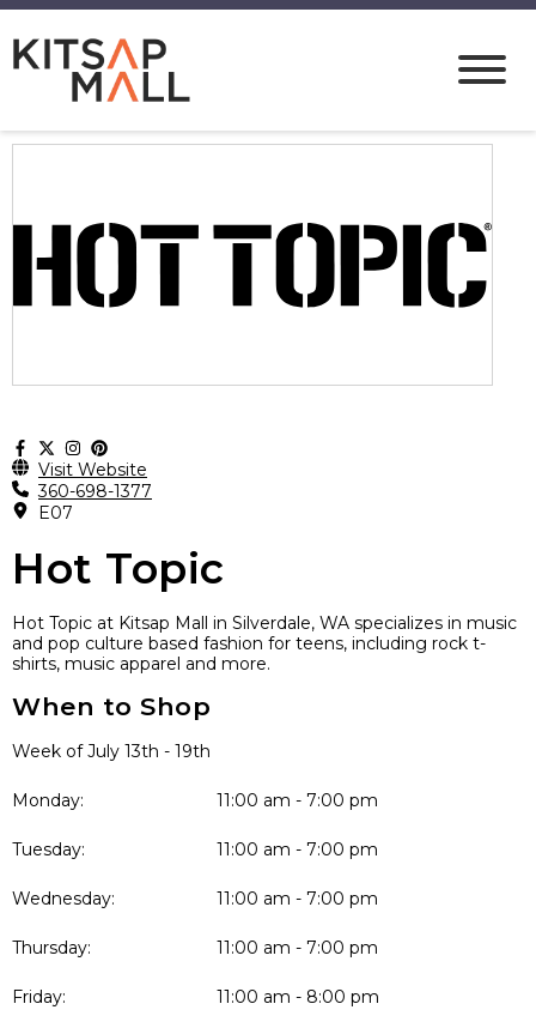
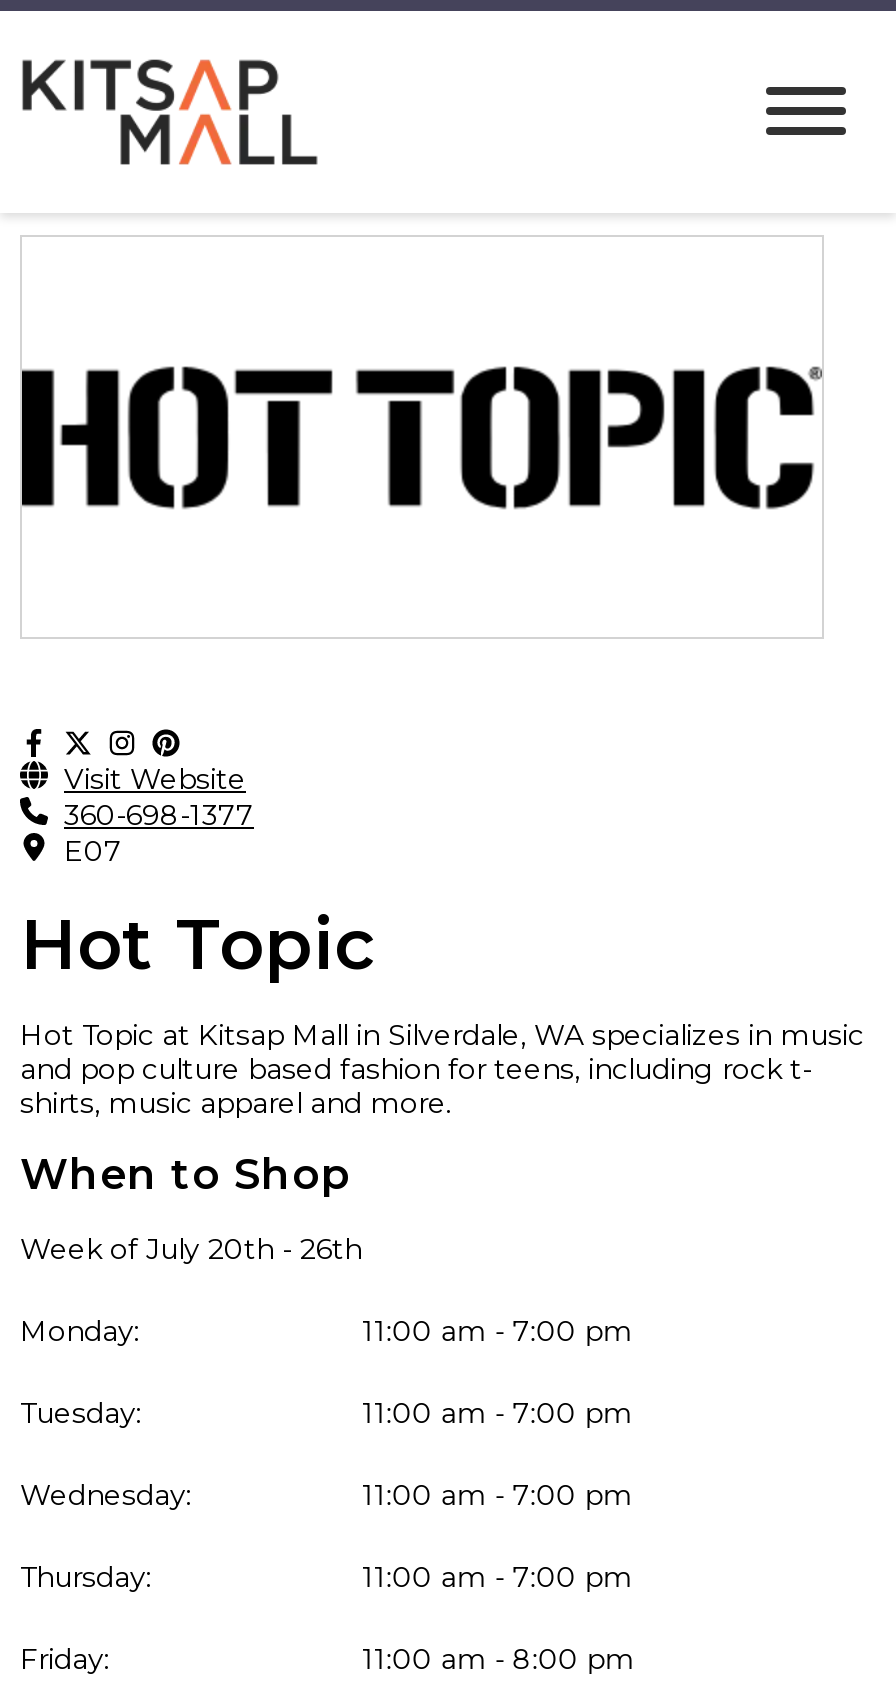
- Week of July 13th - 19th
+ Week of July 20th - 26th
